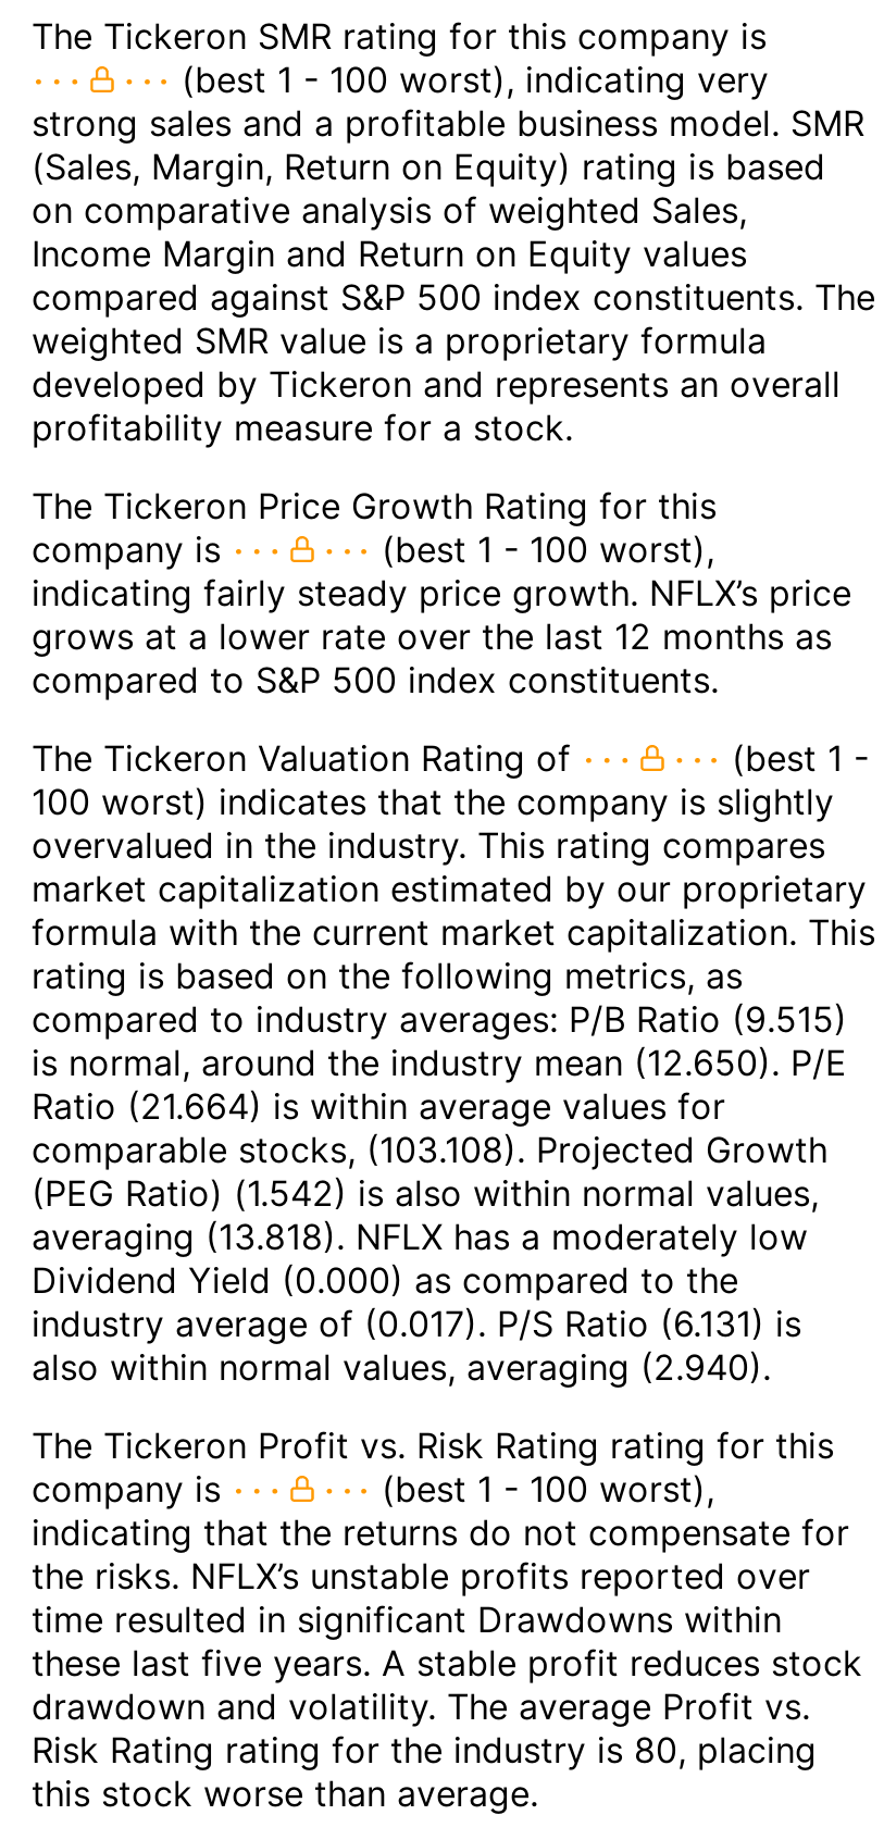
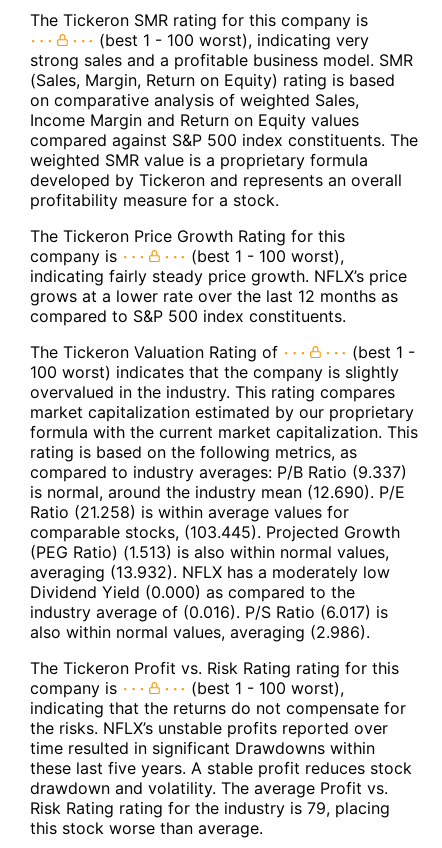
- compared to industry averages: P/B Ratio (9.515)
+ compared to industry averages: P/B Ratio (9.337)

- is normal, around the industry mean (12.650). P/E
+ is normal, around the industry mean (12.690). P/E

- Ratio (21.664) is within average values for
+ Ratio (21.258) is within average values for

- comparable stocks, (103.108). Projected Growth
+ comparable stocks, (103.445). Projected Growth

- (PEG Ratio) (1.542) is also within normal values,
+ (PEG Ratio) (1.513) is also within normal values,

- averaging (13.818). NFLX has a moderately low
+ averaging (13.932). NFLX has a moderately low

- industry average of (0.017). P/S Ratio (6.131) is
+ industry average of (0.016). P/S Ratio (6.017) is

- also within normal values, averaging (2.940).
+ also within normal values, averaging (2.986).

- Risk Rating rating for the industry is 80, placing
+ Risk Rating rating for the industry is 79, placing
